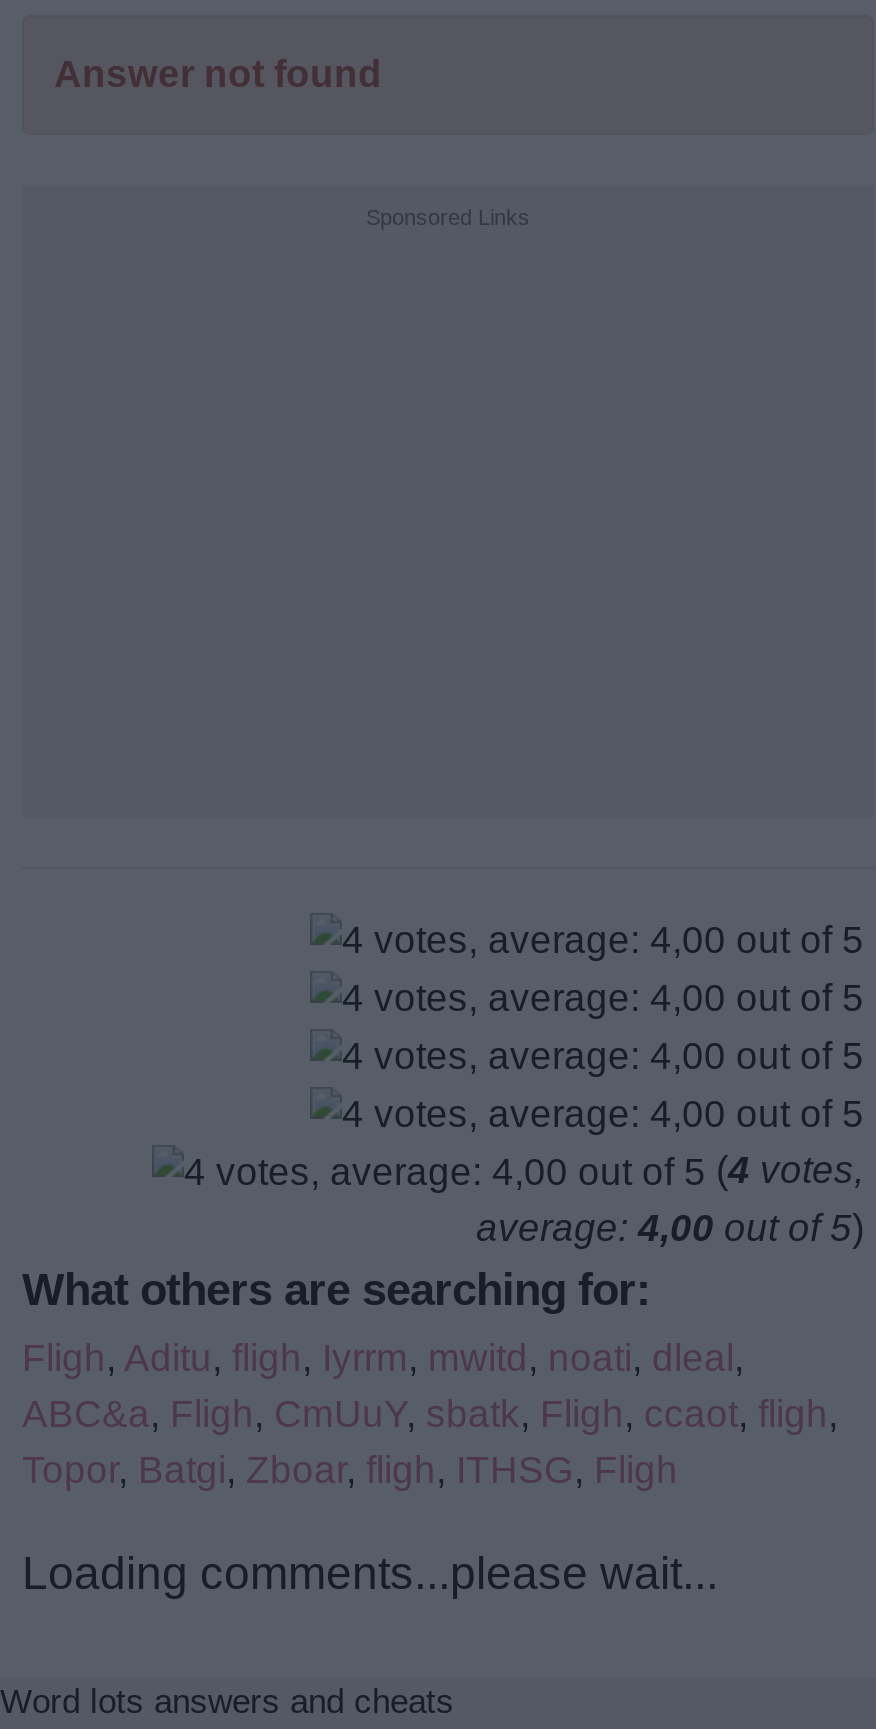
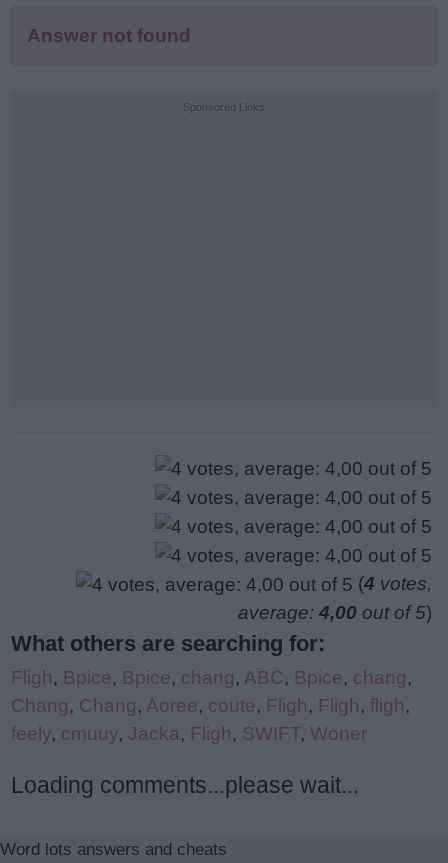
- Fligh, Aditu, fligh, Iyrrm, mwitd, noati, dleal,
- ABC&a, Fligh, CmUuY, sbatk, Fligh, ccaot, fligh,
- Topor, Batgi, Zboar, fligh, ITHSG, Fligh
+ Fligh, Bpice, Bpice, chang, ABC, Bpice, chang,
+ Chang, Chang, Aoree, coute, Fligh, Fligh, fligh,
+ feely, cmuuy, Jacka, Fligh, SWIFT, Woner
